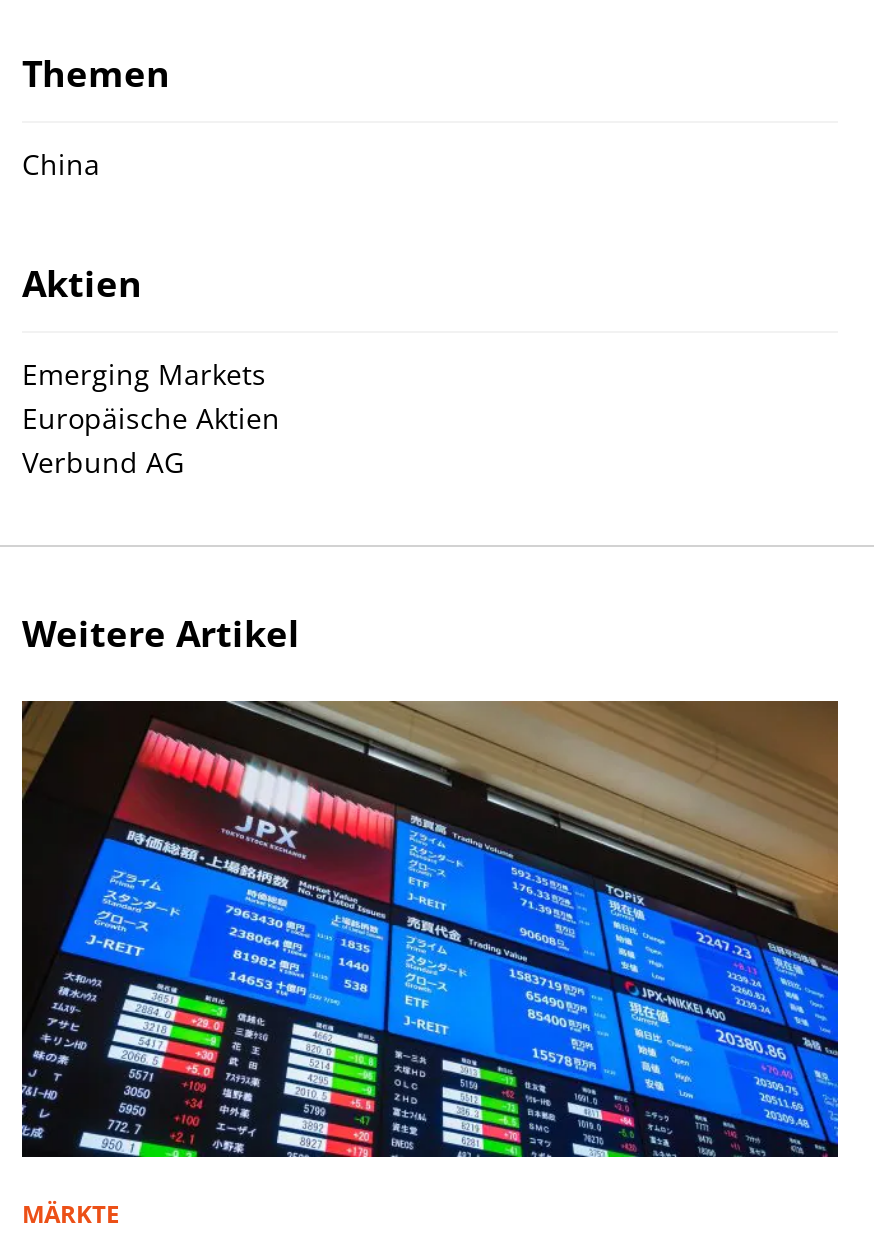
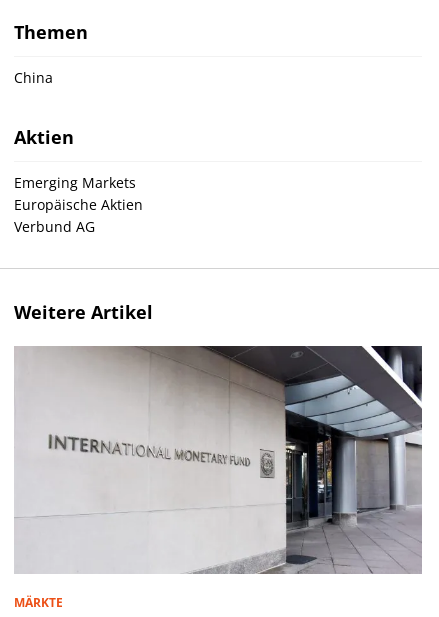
- [image]
+ [image]
